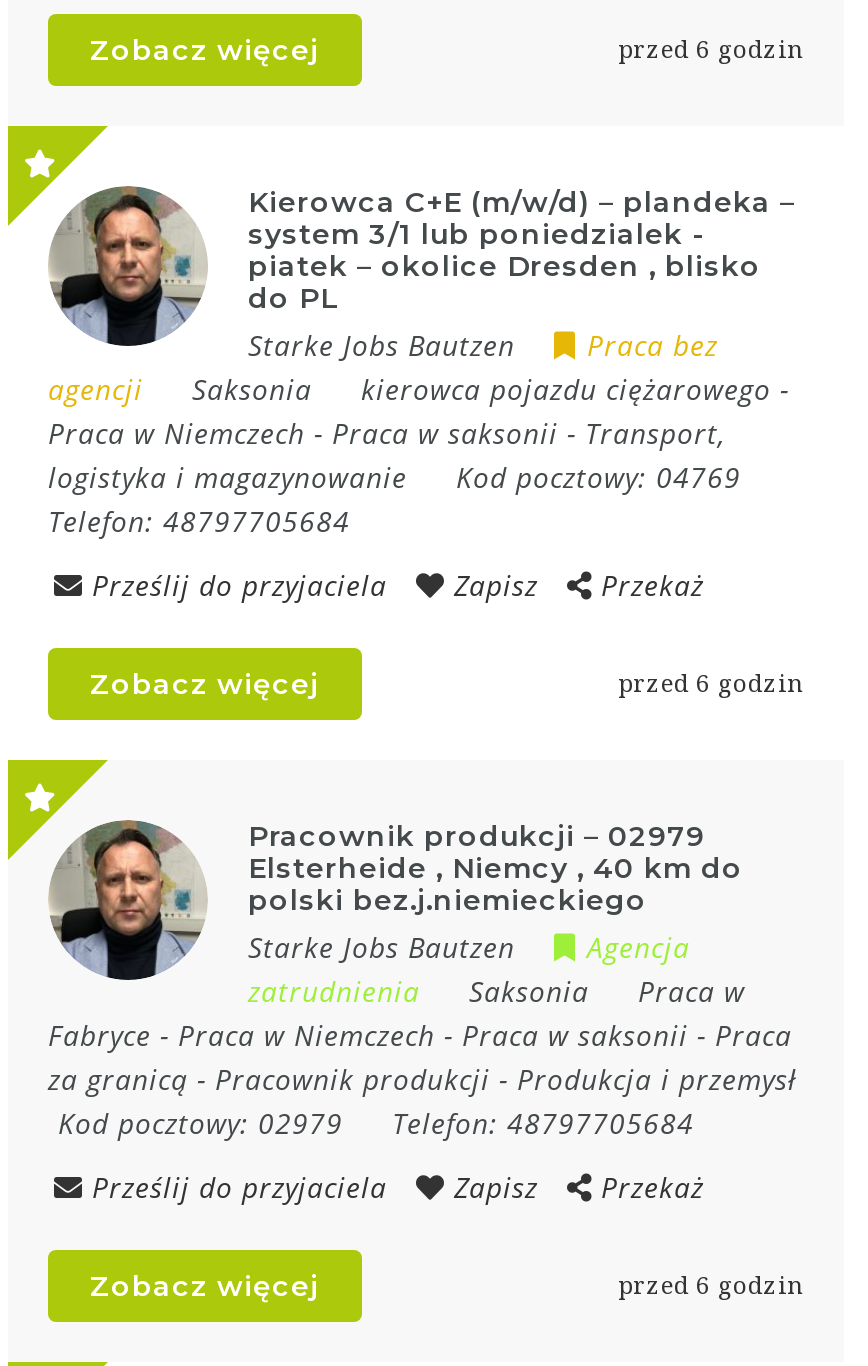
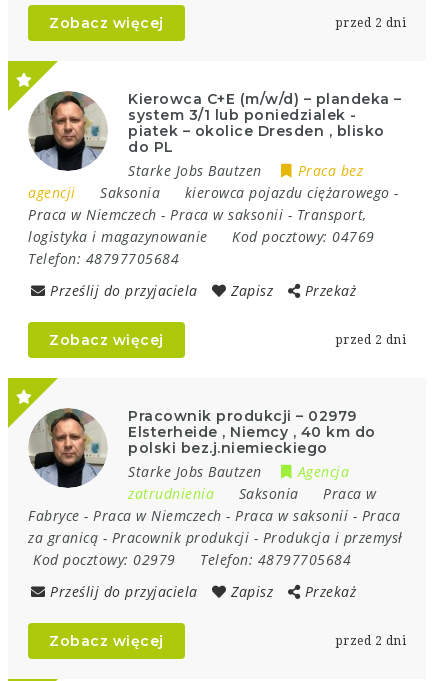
- przed 6 godzin
+ przed 2 dni

- przed 6 godzin
+ przed 2 dni

- przed 6 godzin
+ przed 2 dni
